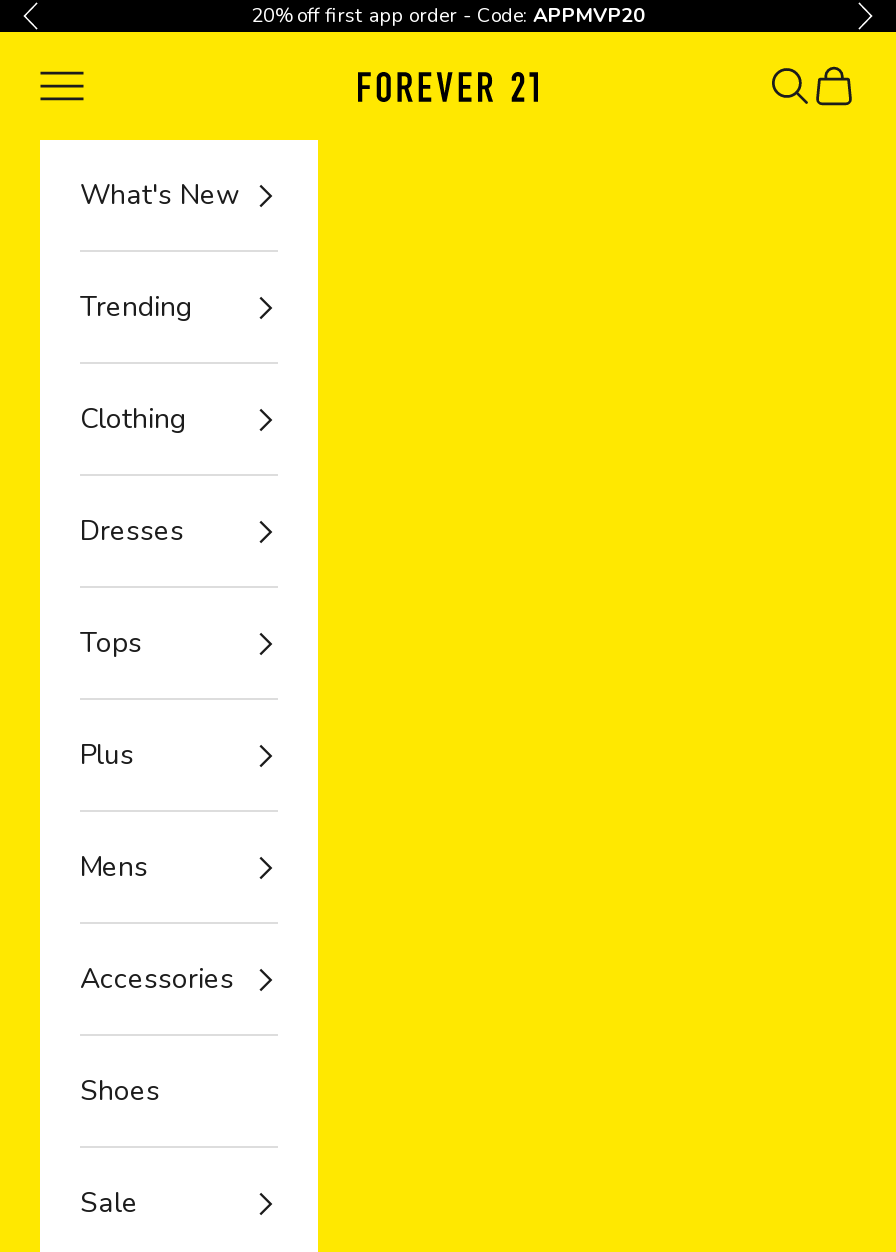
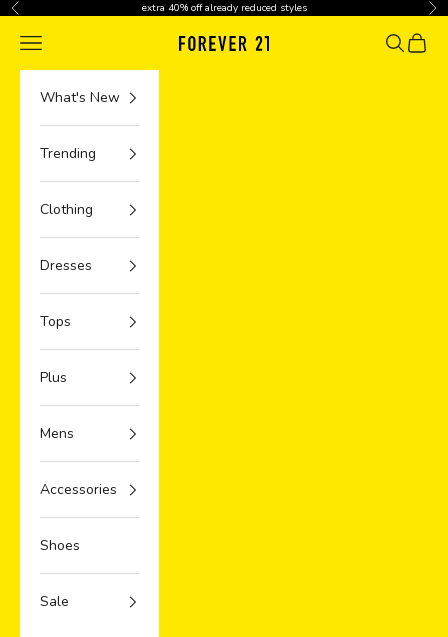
- 20% off first app order - Code: APPMVP20
+ extra 40% off already reduced styles
